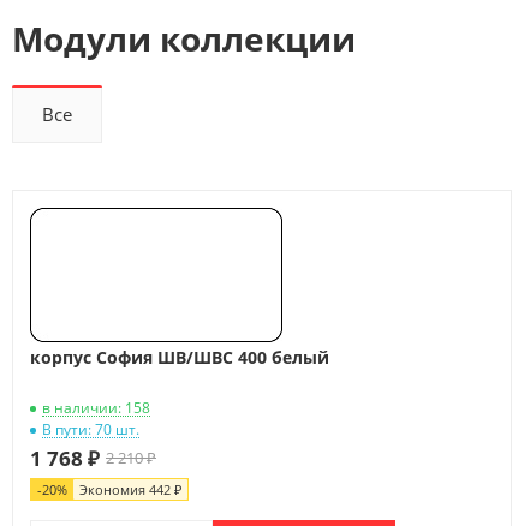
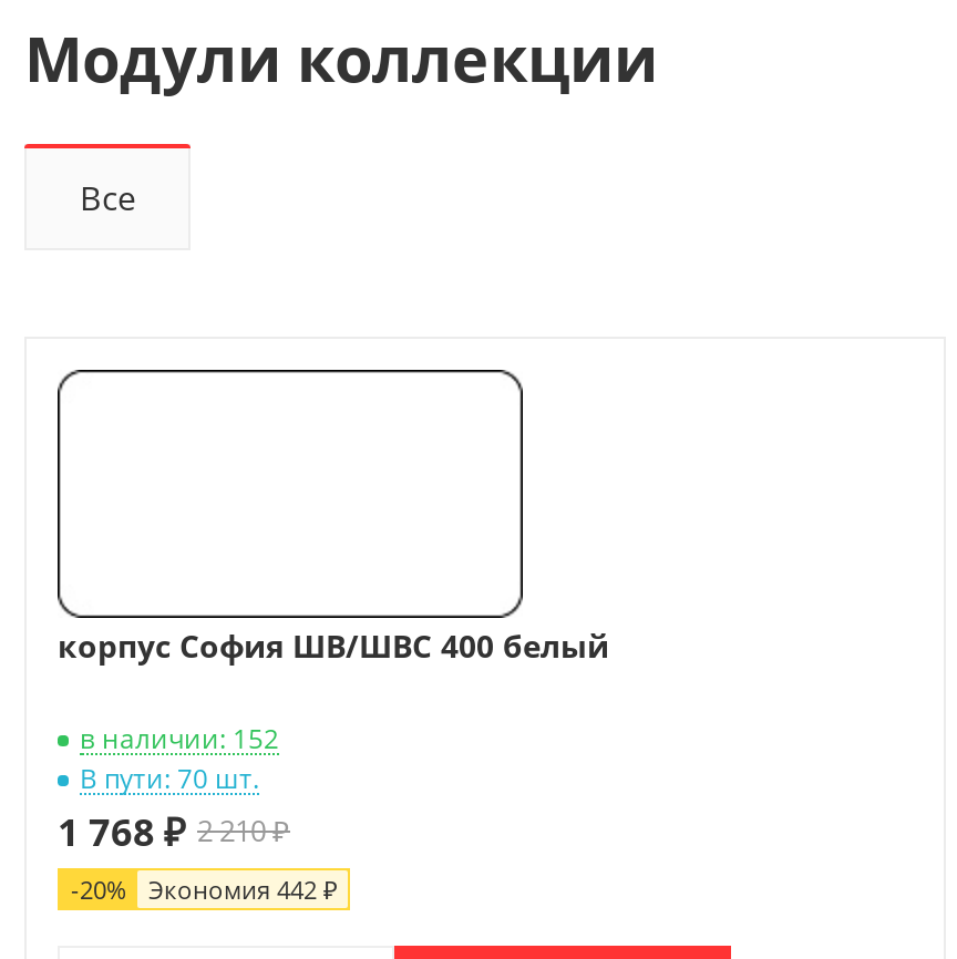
- в наличии: 158
+ в наличии: 152
